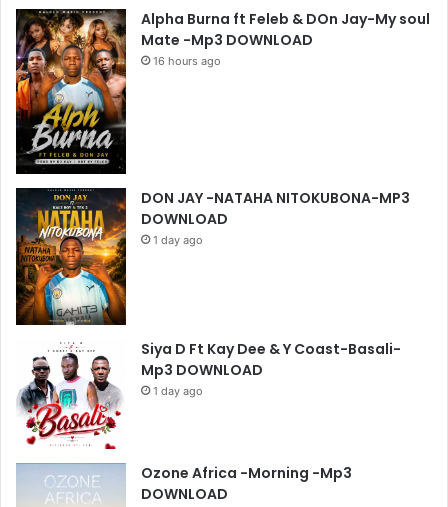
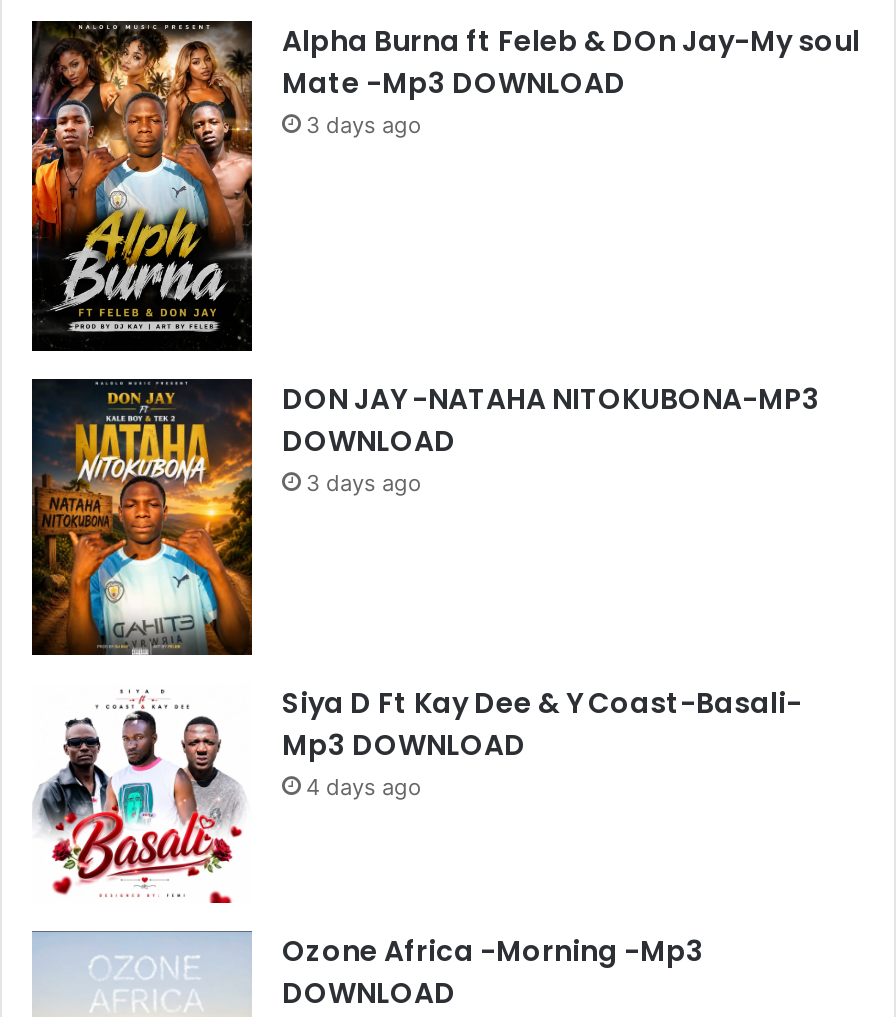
- 16 hours ago
+ 3 days ago

- 1 day ago
+ 3 days ago

- 1 day ago
+ 4 days ago
